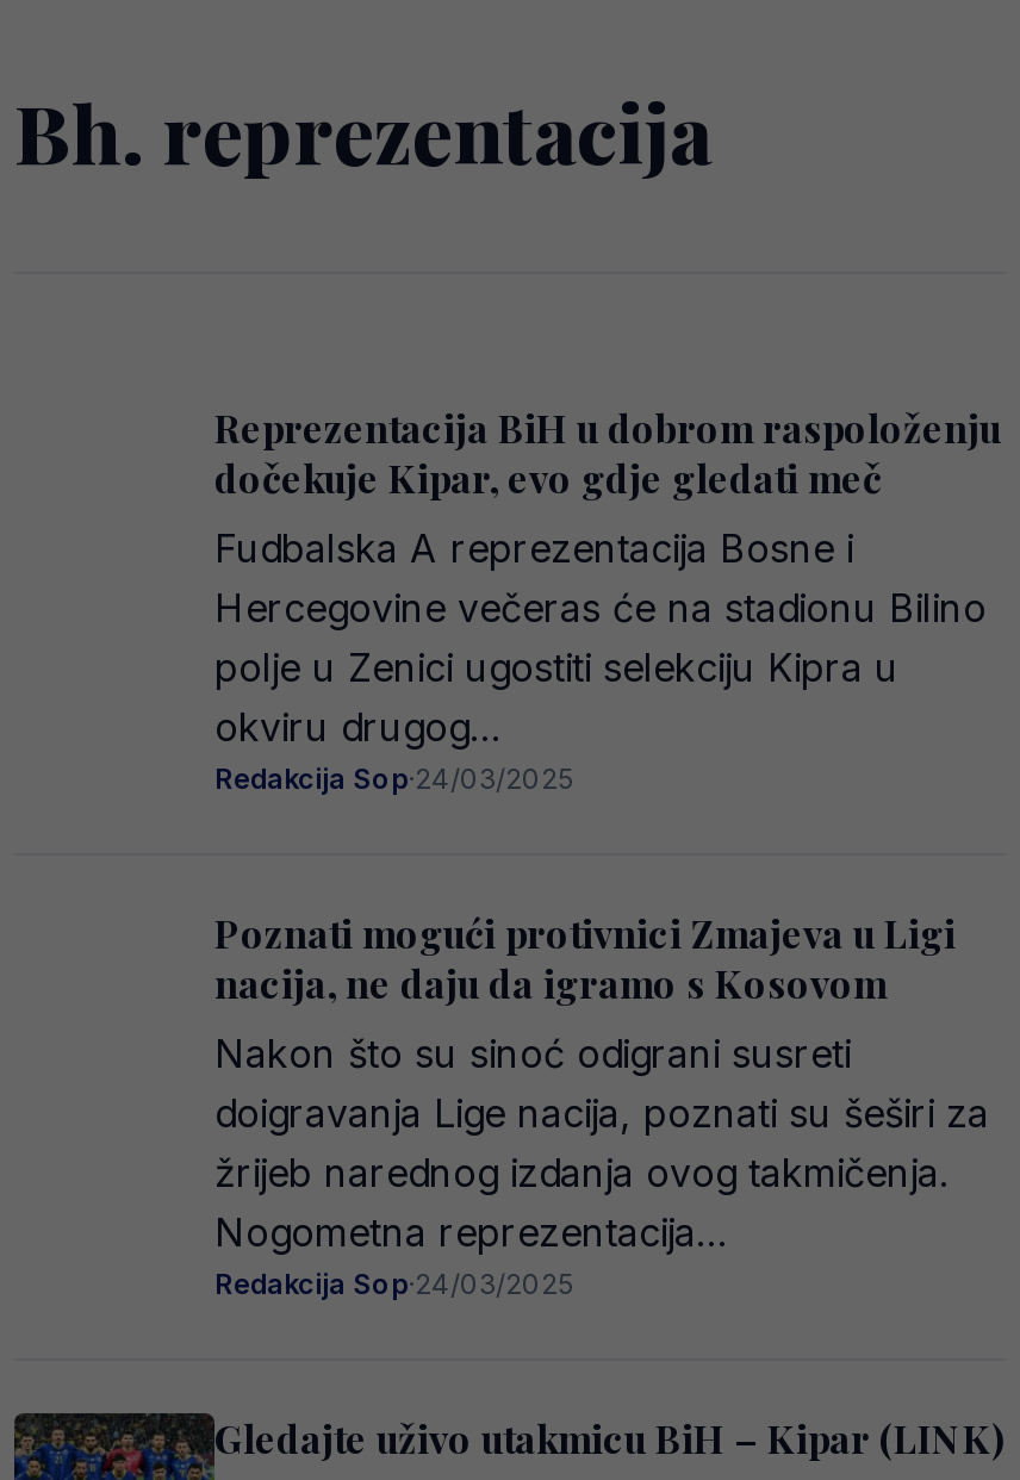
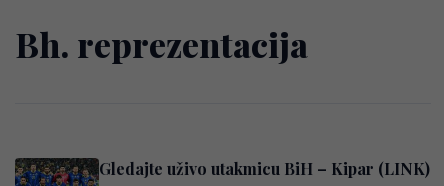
- Reprezentacija BiH u dobrom raspoloženju
- dočekuje Kipar, evo gdje gledati meč
- Fudbalska A reprezentacija Bosne i
- Hercegovine večeras će na stadionu Bilino
- polje u Zenici ugostiti selekciju Kipra u
- okviru drugog…
- Redakcija Sop·24/03/2025
- Poznati mogući protivnici Zmajeva u Ligi
- nacija, ne daju da igramo s Kosovom
- Nakon što su sinoć odigrani susreti
- doigravanja Lige nacija, poznati su šeširi za
- žrijeb narednog izdanja ovog takmičenja.
- Nogometna reprezentacija…
- Redakcija Sop·24/03/2025
